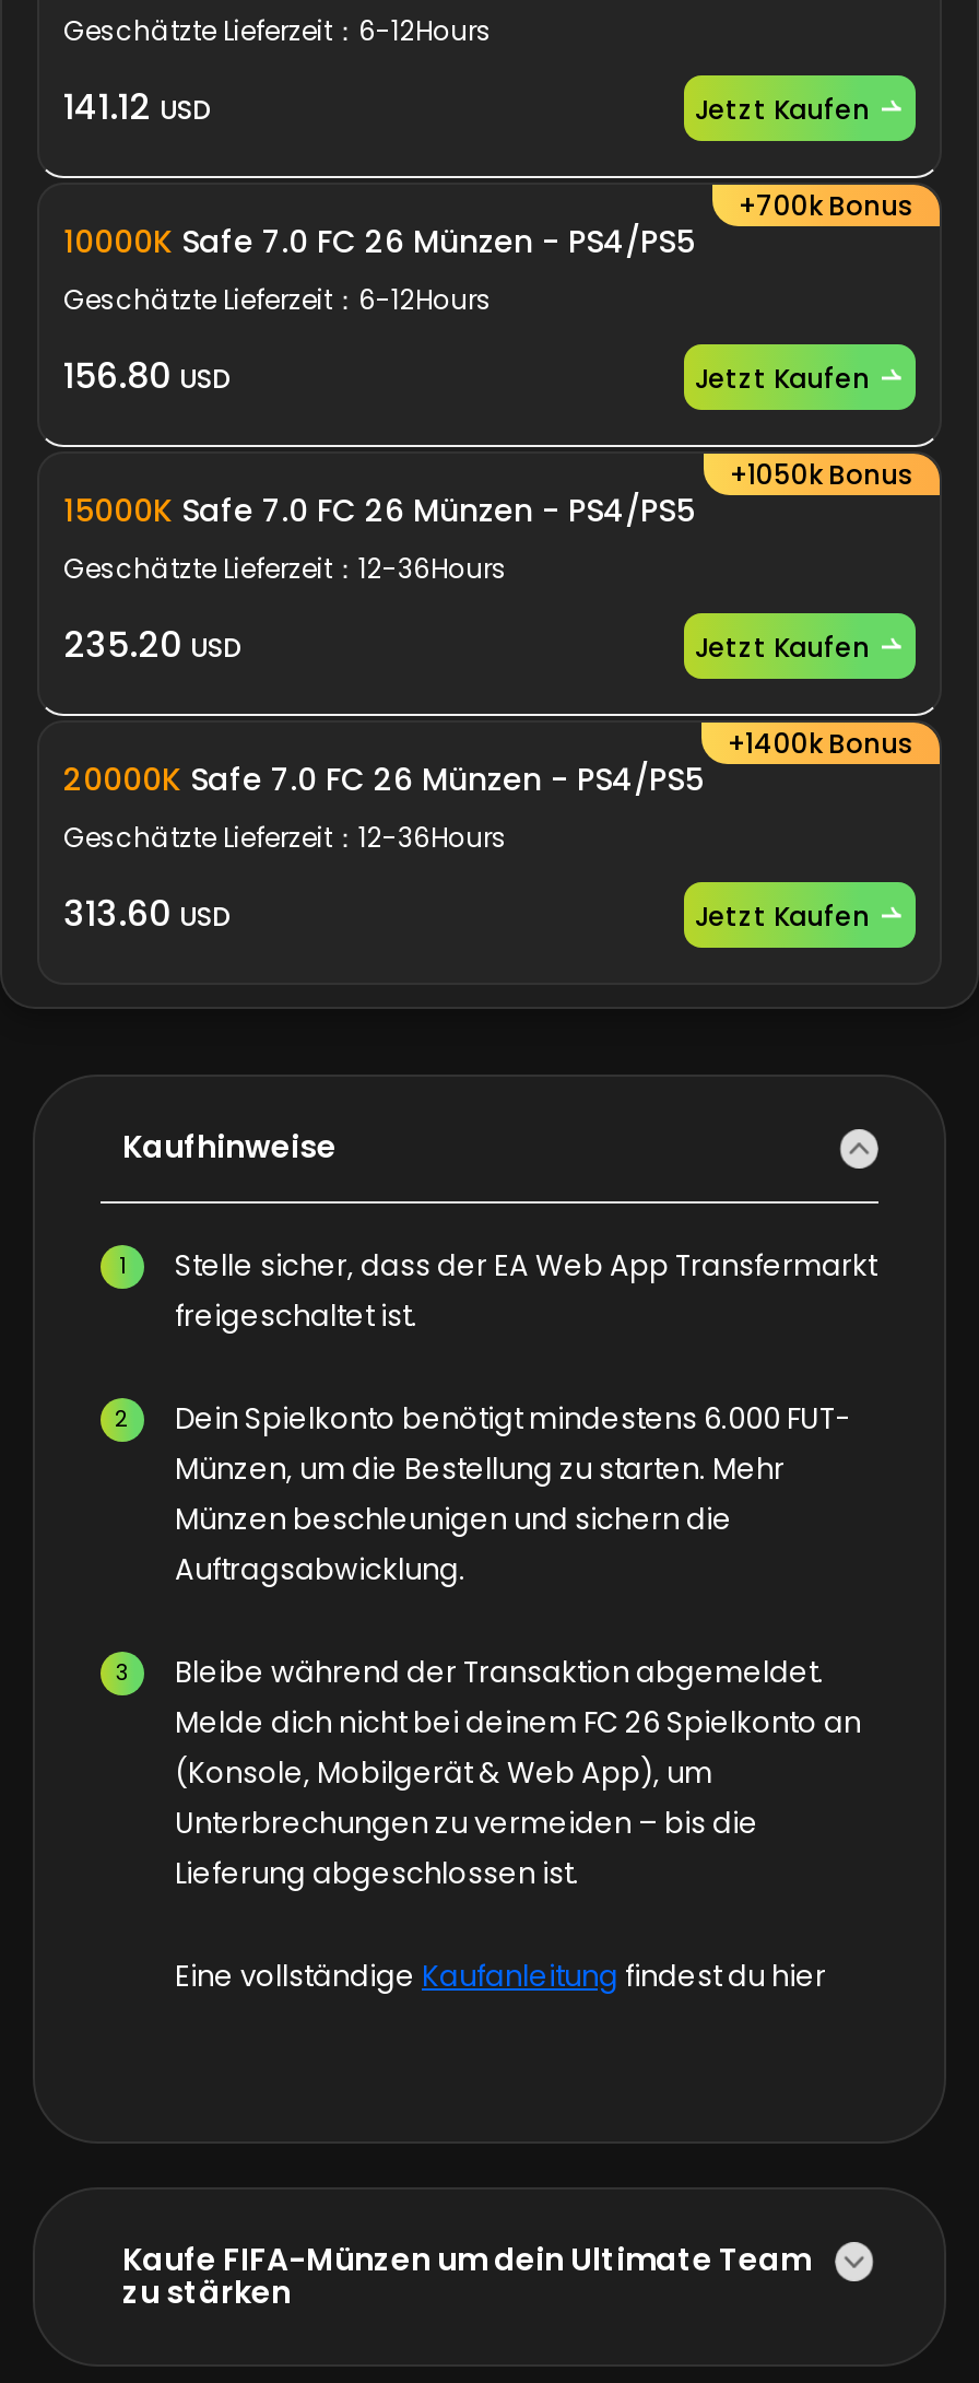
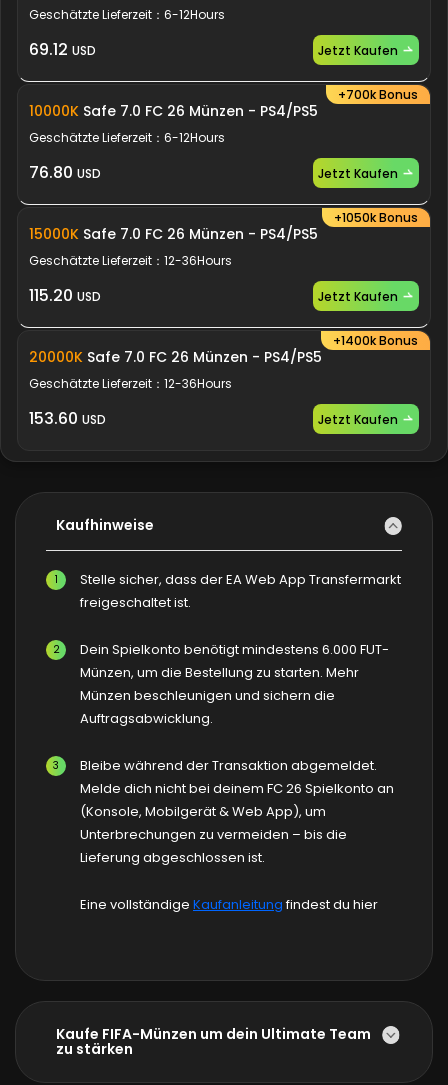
- 141.12 USD
+ 69.12 USD

- 156.80 USD
+ 76.80 USD

- 235.20 USD
+ 115.20 USD

- 313.60 USD
+ 153.60 USD
